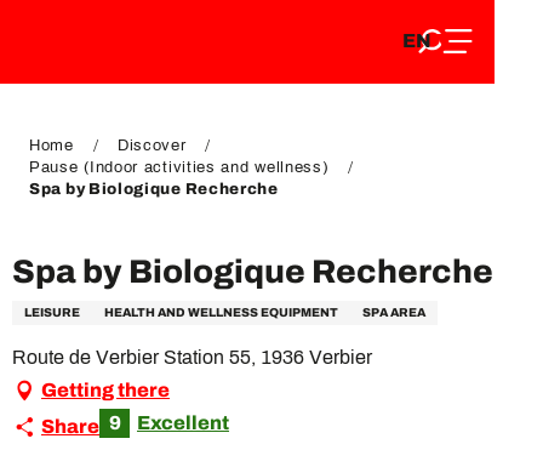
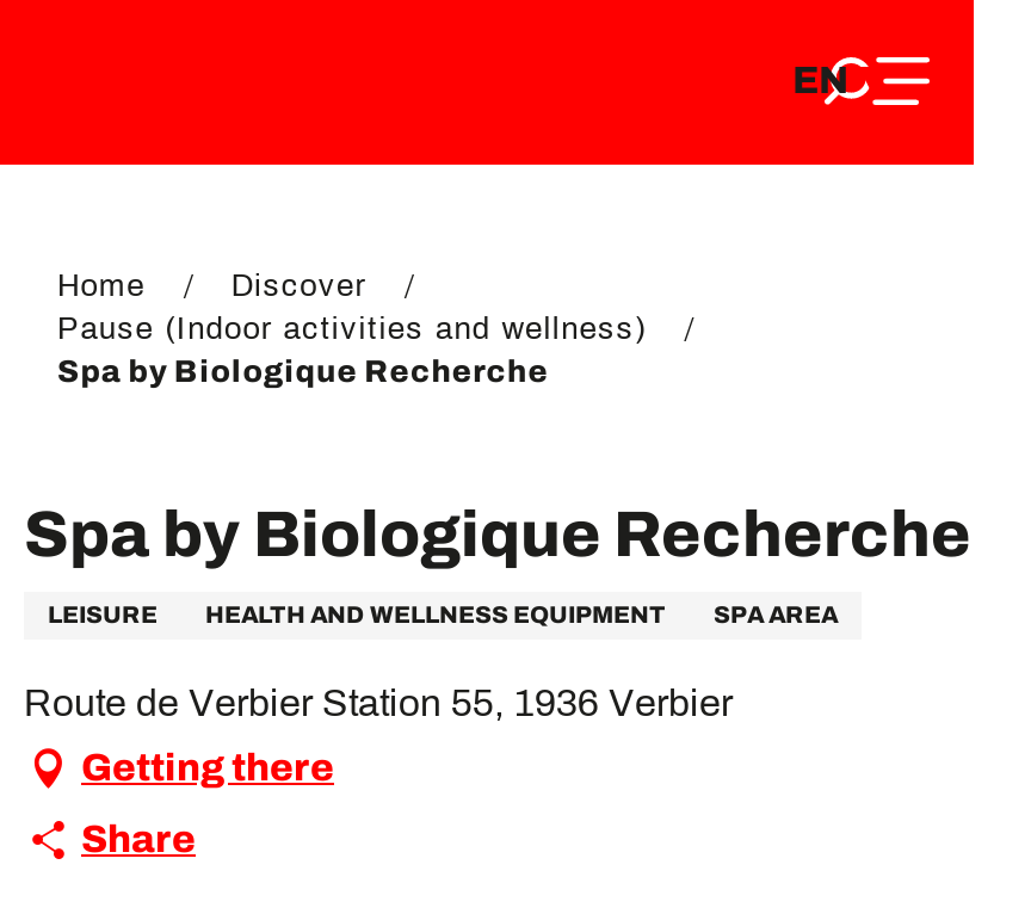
- 9
- Excellent
